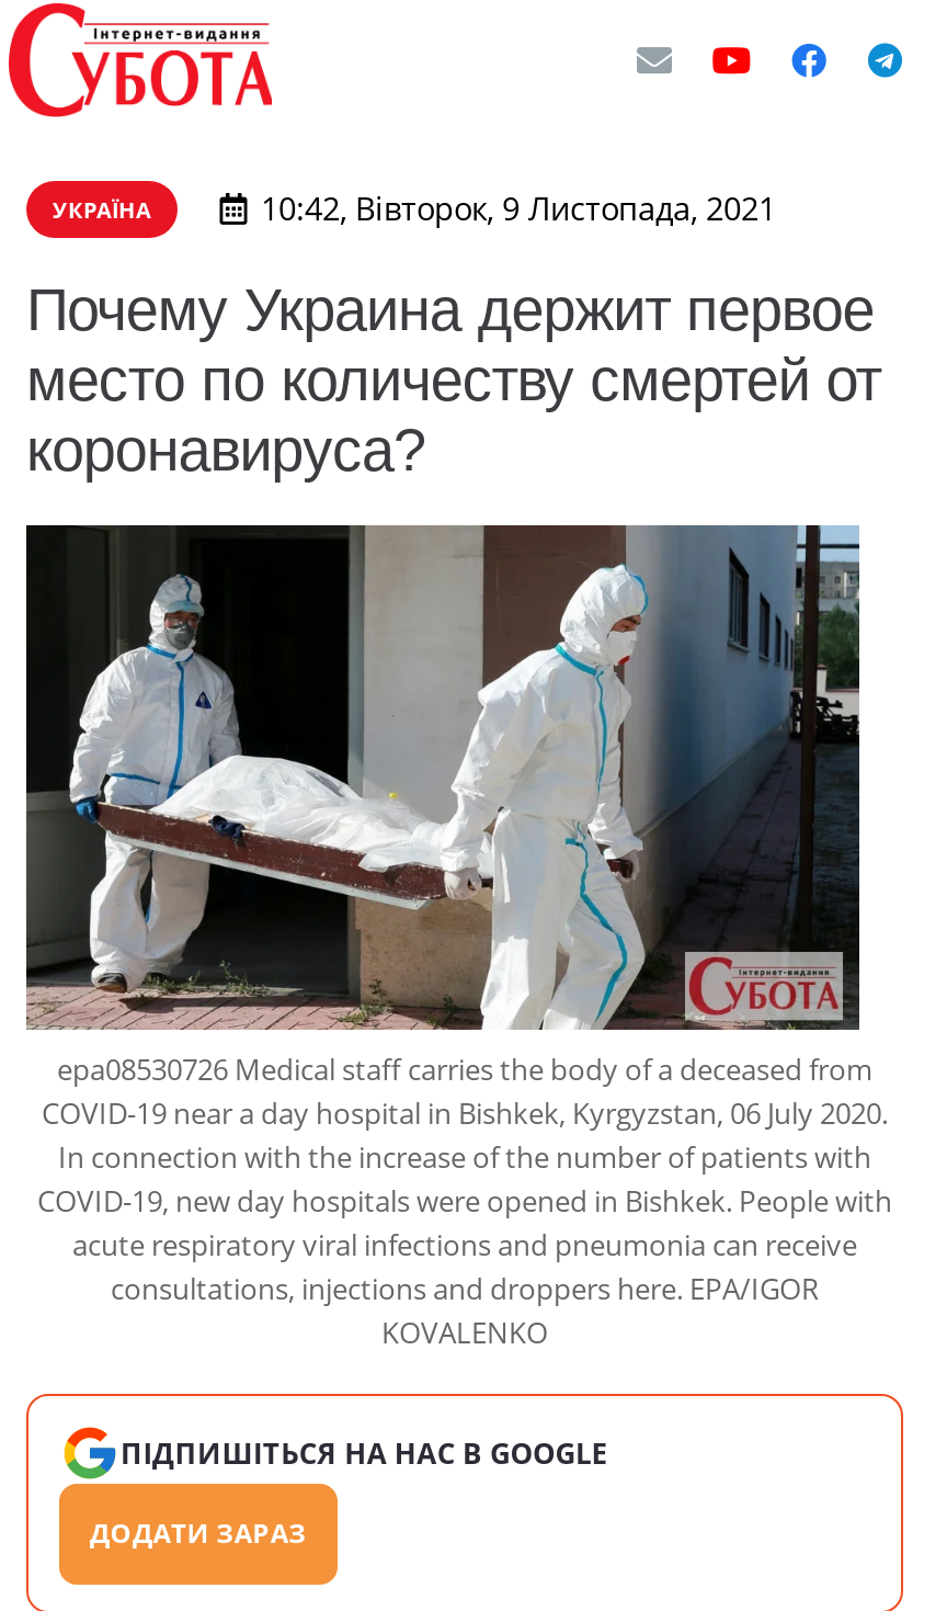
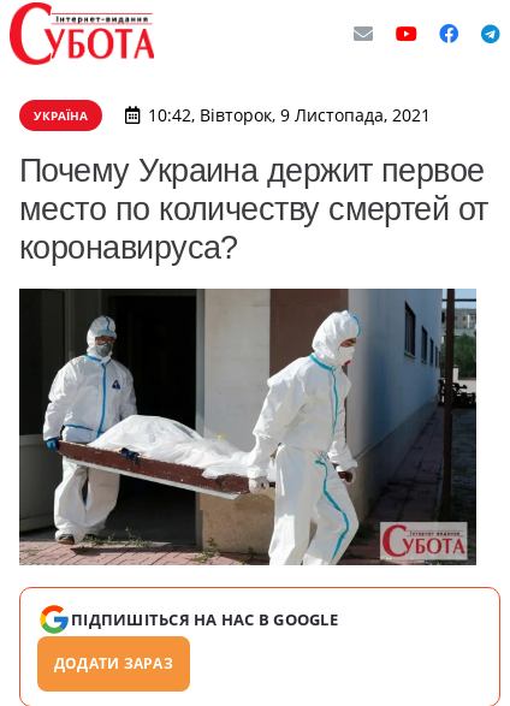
- epa08530726 Medical staff carries the body of a deceased from
- COVID-19 near a day hospital in Bishkek, Kyrgyzstan, 06 July 2020.
- In connection with the increase of the number of patients with
- COVID-19, new day hospitals were opened in Bishkek. People with
- acute respiratory viral infections and pneumonia can receive
- consultations, injections and droppers here. EPA/IGOR
- KOVALENKO
